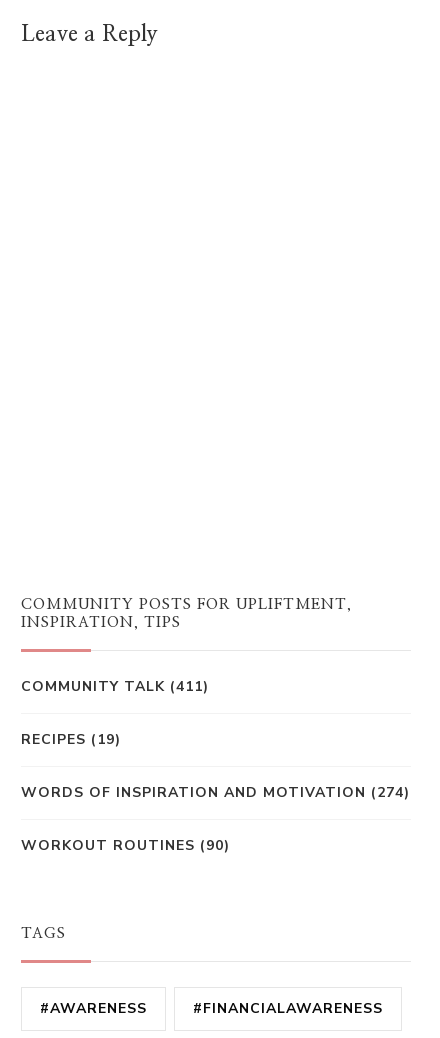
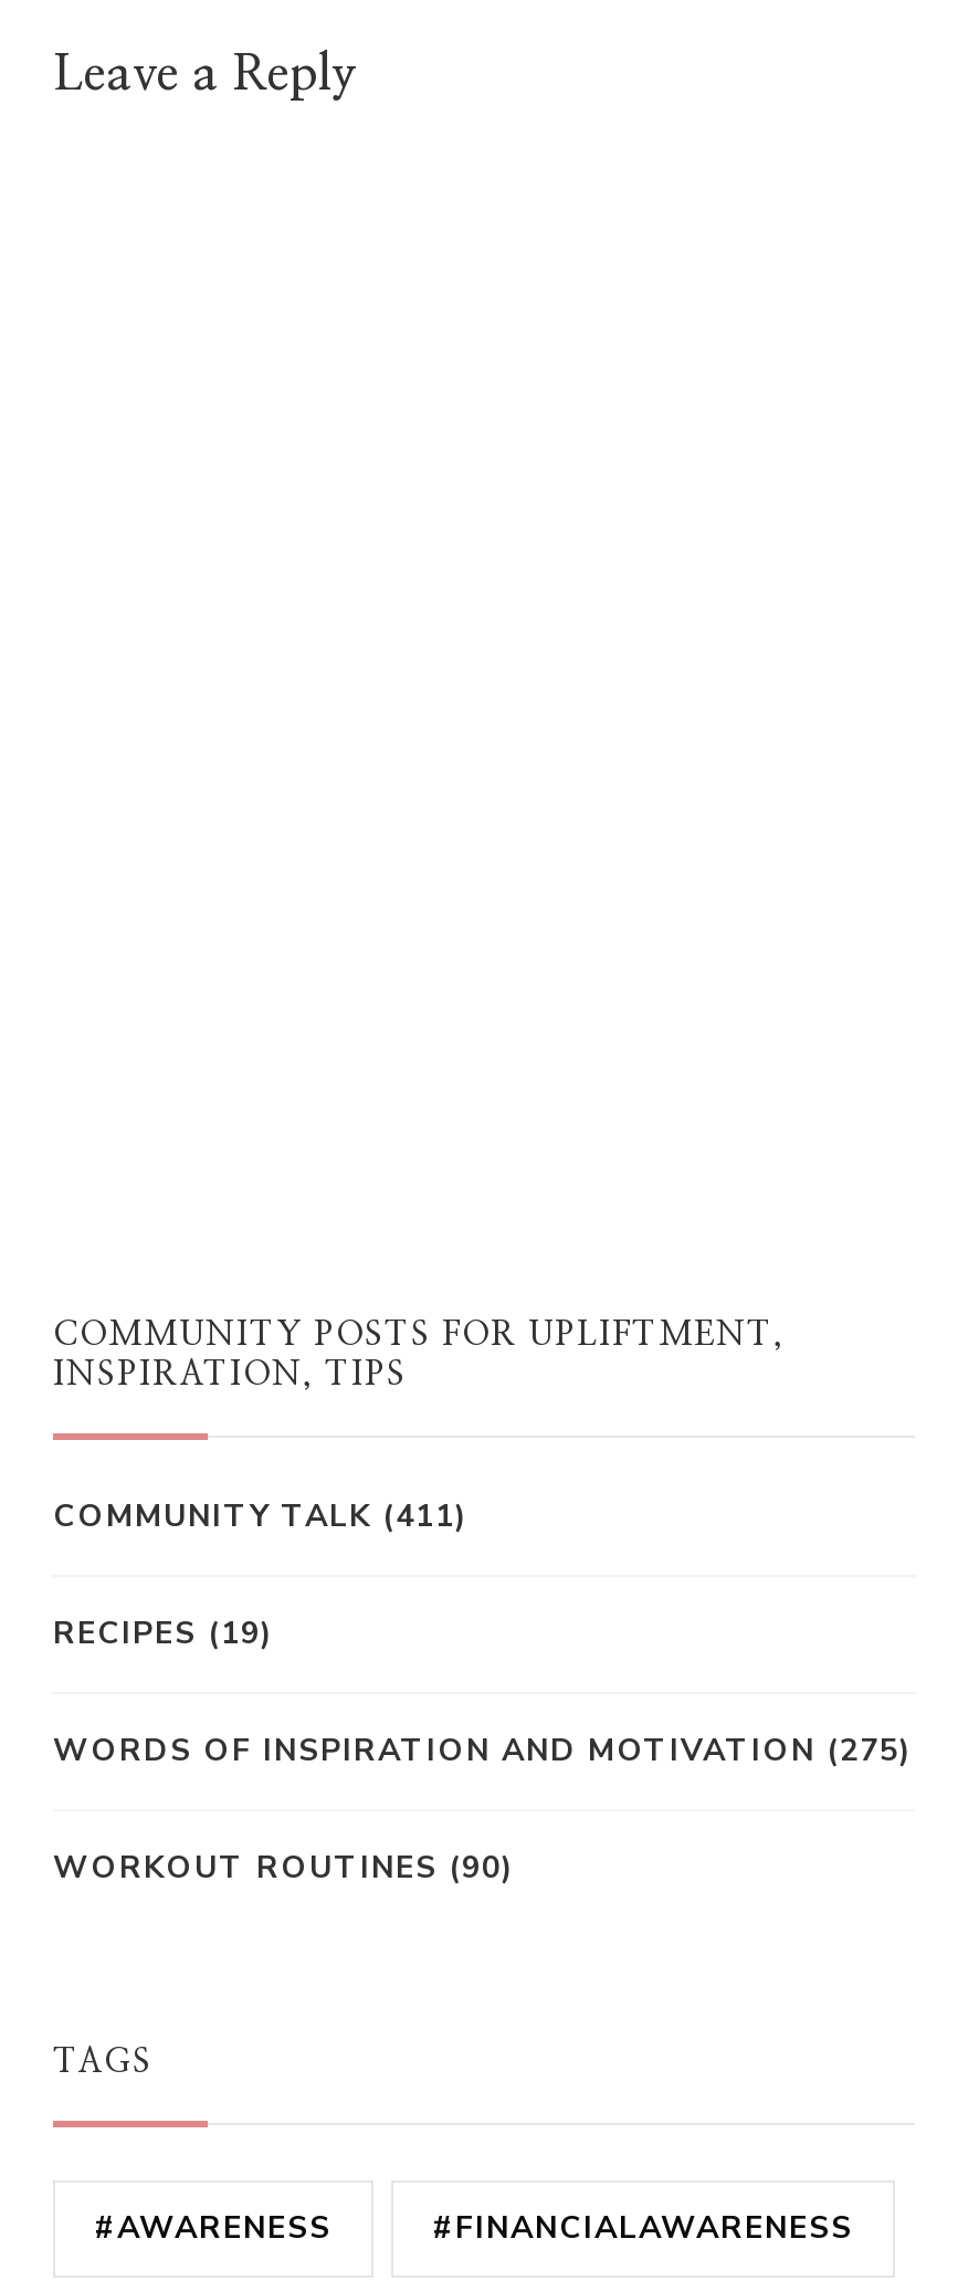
- WORDS OF INSPIRATION AND MOTIVATION (274)
+ WORDS OF INSPIRATION AND MOTIVATION (275)
